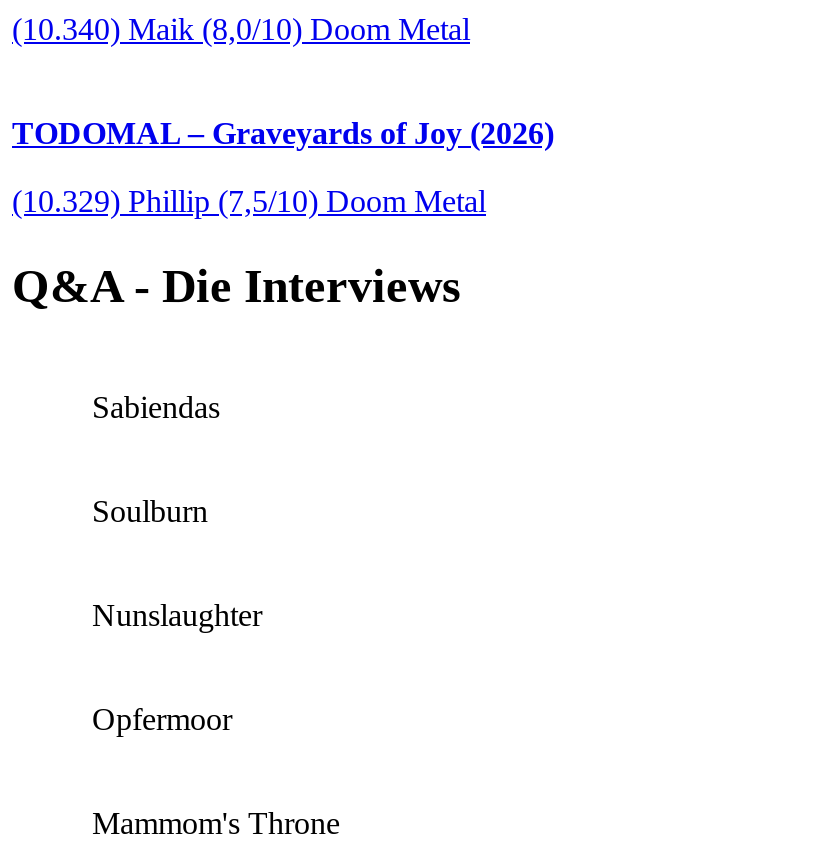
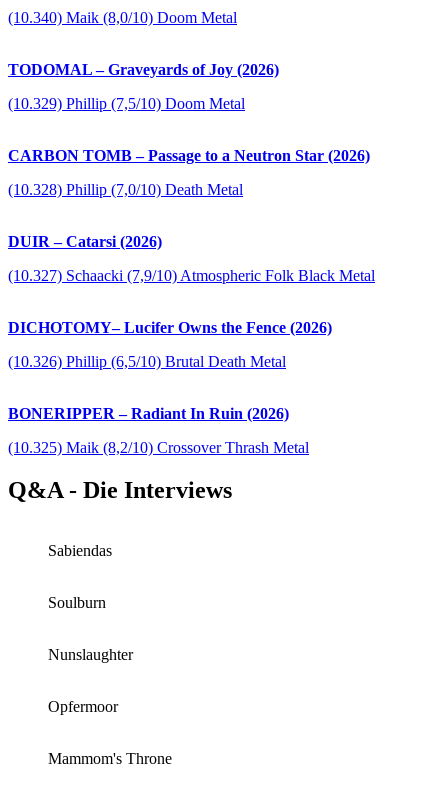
+ CARBON TOMB – Passage to a Neutron Star (2026)
+ (10.328) Phillip (7,0/10) Death Metal
+ DUIR – Catarsi (2026)
+ (10.327) Schaacki (7,9/10) Atmospheric Folk Black Metal
+ DICHOTOMY– Lucifer Owns the Fence (2026)
+ (10.326) Phillip (6,5/10) Brutal Death Metal
+ BONERIPPER – Radiant In Ruin (2026)
+ (10.325) Maik (8,2/10) Crossover Thrash Metal
